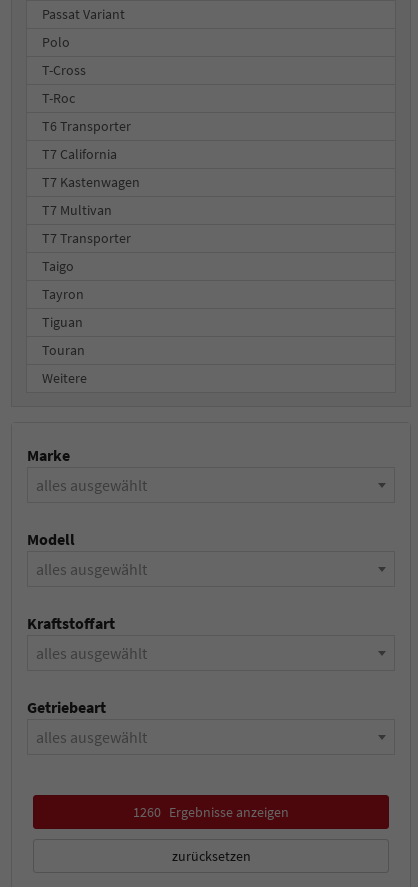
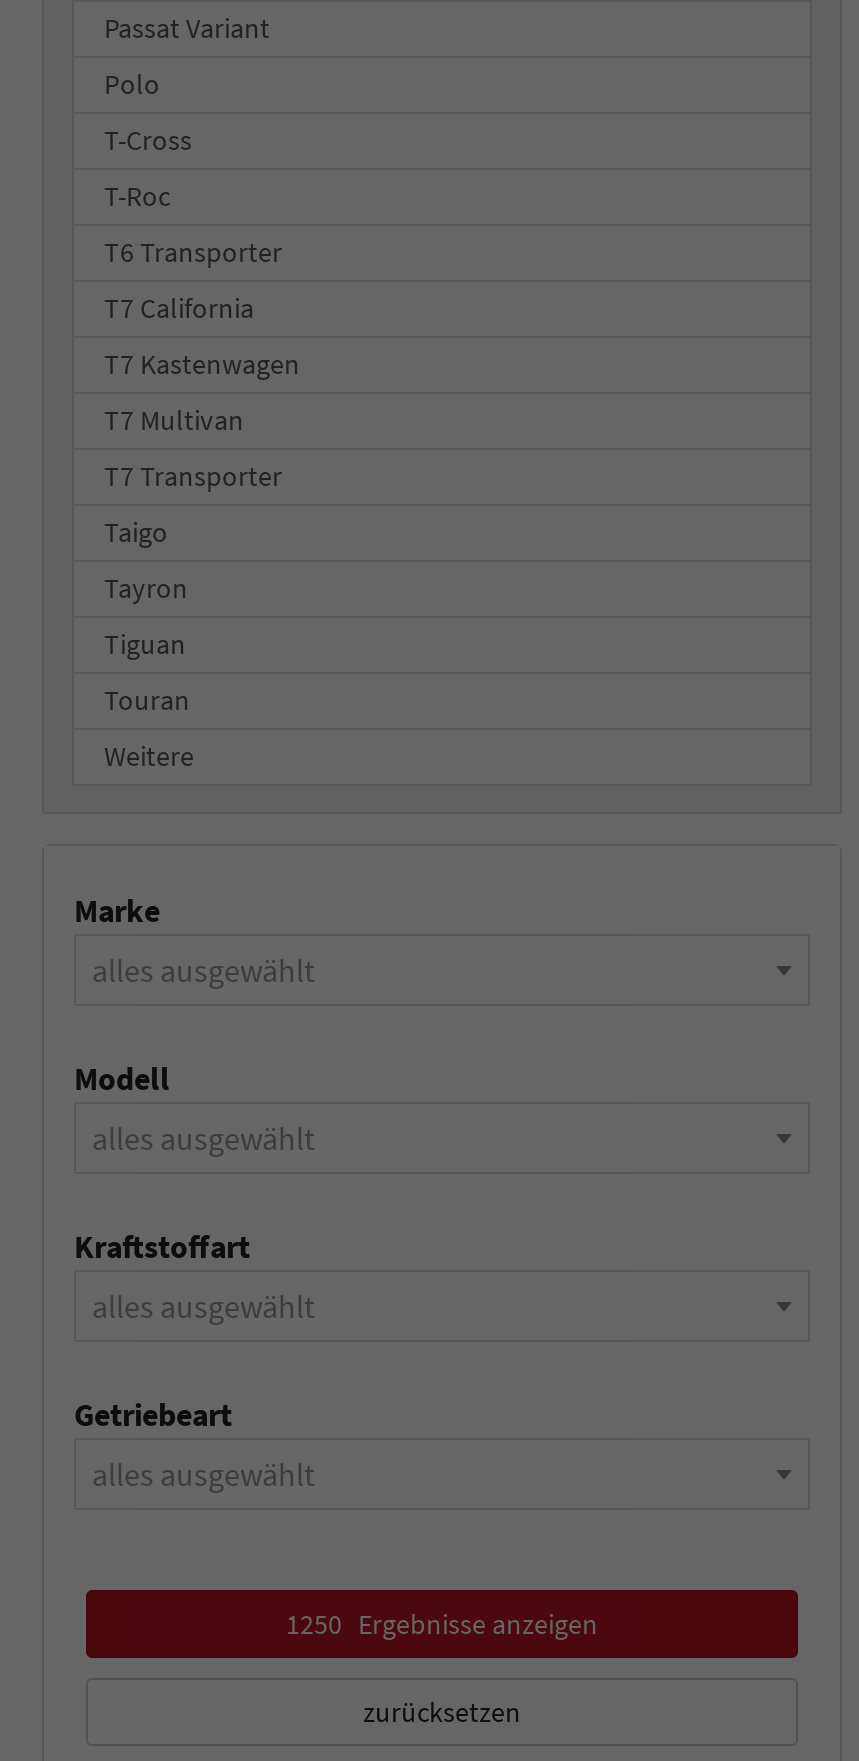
- 1260 Ergebnisse anzeigen
+ 1250 Ergebnisse anzeigen
